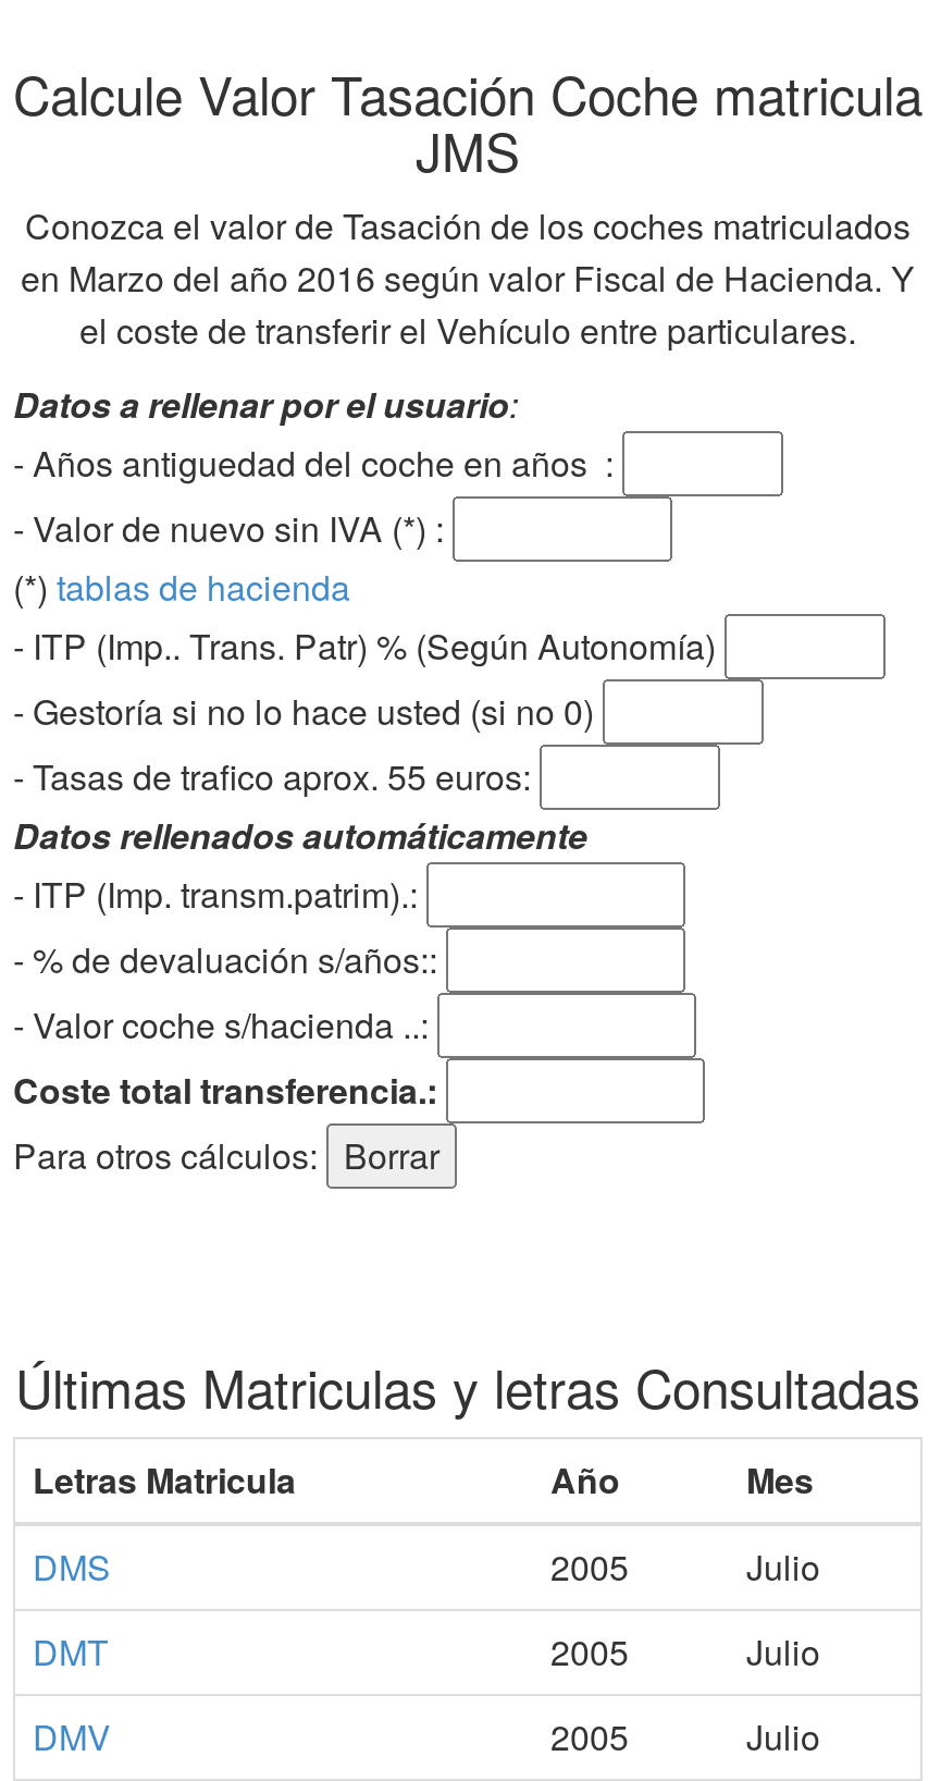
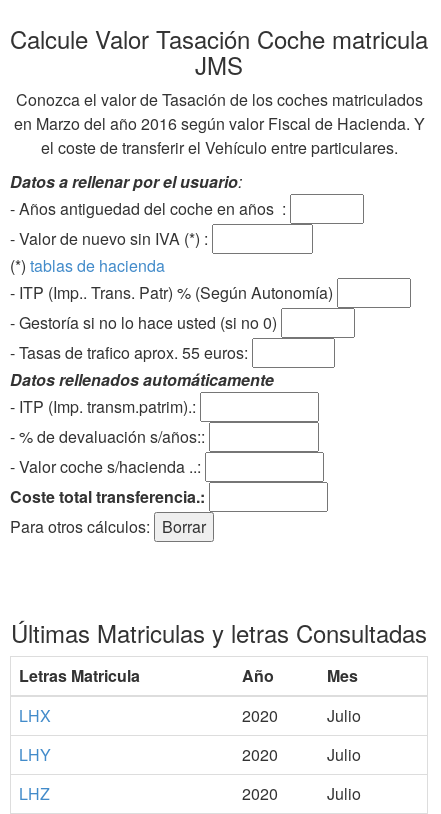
- DMS
- 2005
+ LHX
+ 2020

- DMT
- 2005
+ LHY
+ 2020

- DMV
- 2005
+ LHZ
+ 2020
